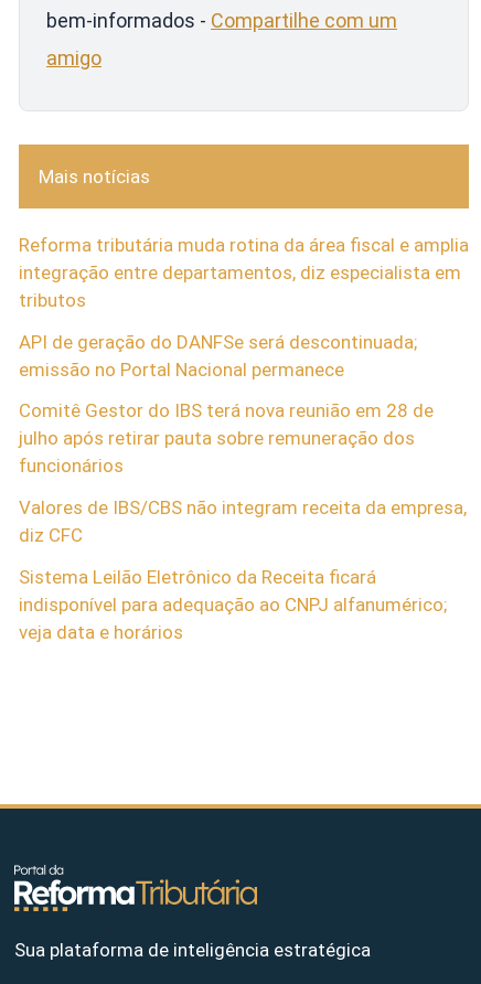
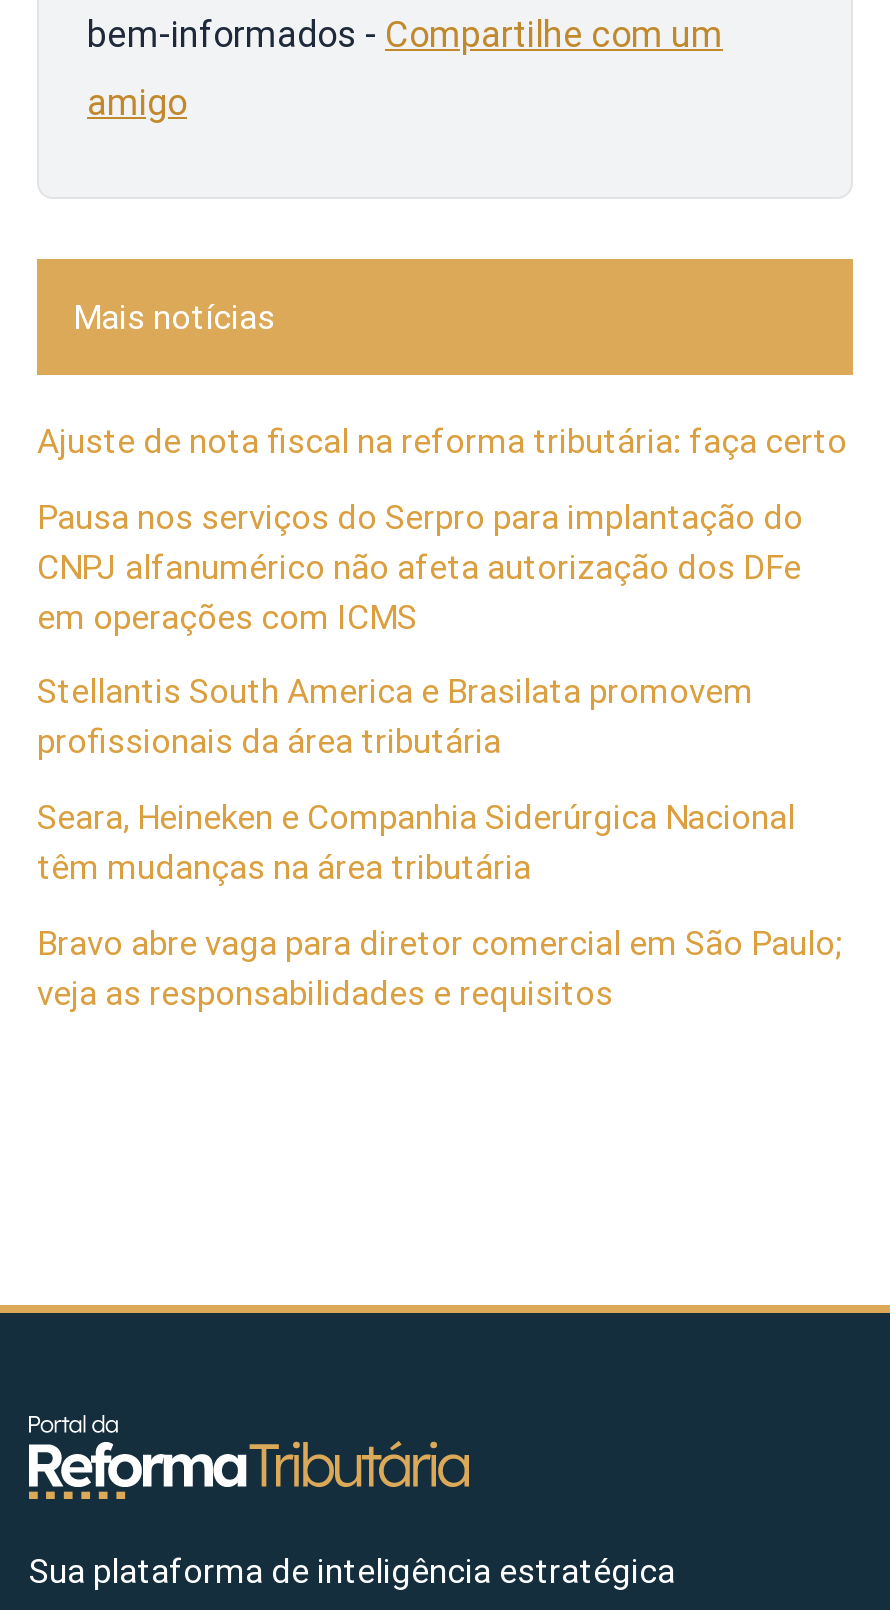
- Reforma tributária muda rotina da área fiscal e amplia
- integração entre departamentos, diz especialista em
- tributos
+ Ajuste de nota fiscal na reforma tributária: faça certo

- API de geração do DANFSe será descontinuada;
- emissão no Portal Nacional permanece
+ Pausa nos serviços do Serpro para implantação do
+ CNPJ alfanumérico não afeta autorização dos DFe
+ em operações com ICMS

- Comitê Gestor do IBS terá nova reunião em 28 de
- julho após retirar pauta sobre remuneração dos
- funcionários
+ Stellantis South America e Brasilata promovem
+ profissionais da área tributária

- Valores de IBS/CBS não integram receita da empresa,
- diz CFC
+ Seara, Heineken e Companhia Siderúrgica Nacional
+ têm mudanças na área tributária

- Sistema Leilão Eletrônico da Receita ficará
- indisponível para adequação ao CNPJ alfanumérico;
- veja data e horários
+ Bravo abre vaga para diretor comercial em São Paulo;
+ veja as responsabilidades e requisitos
